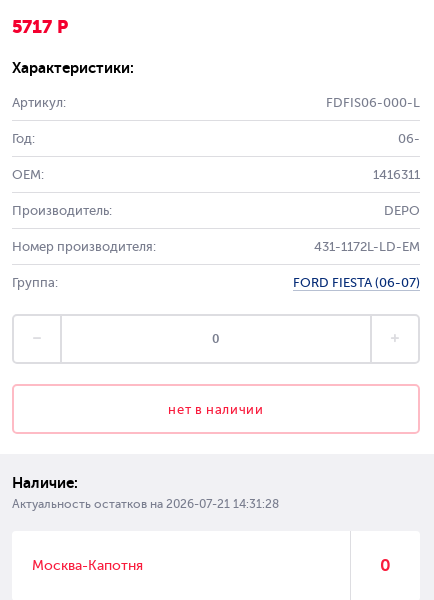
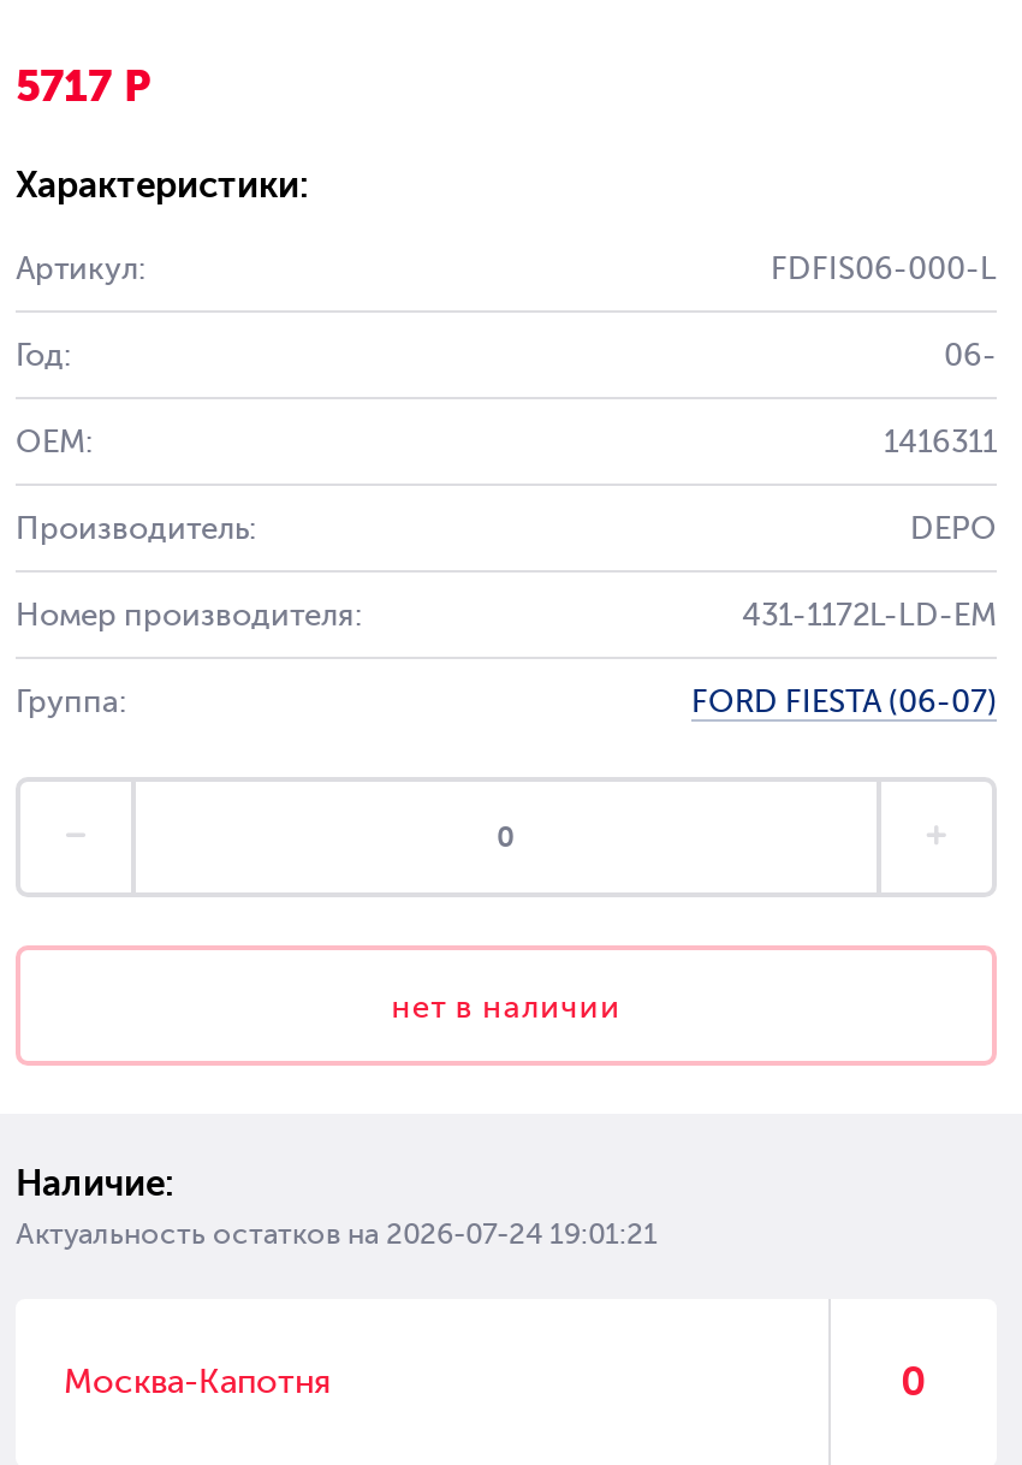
- Актуальность остатков на 2026-07-21 14:31:28
+ Актуальность остатков на 2026-07-24 19:01:21
